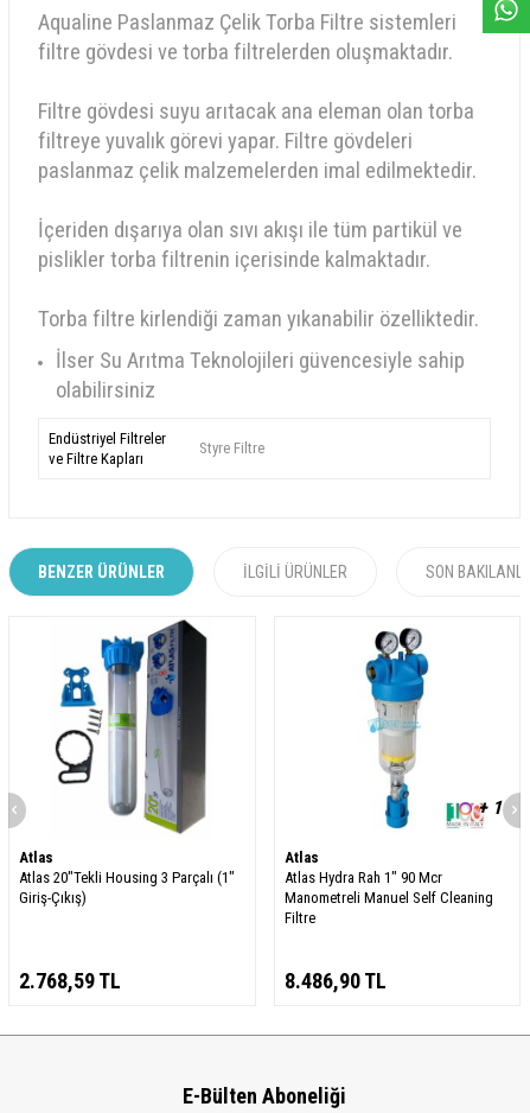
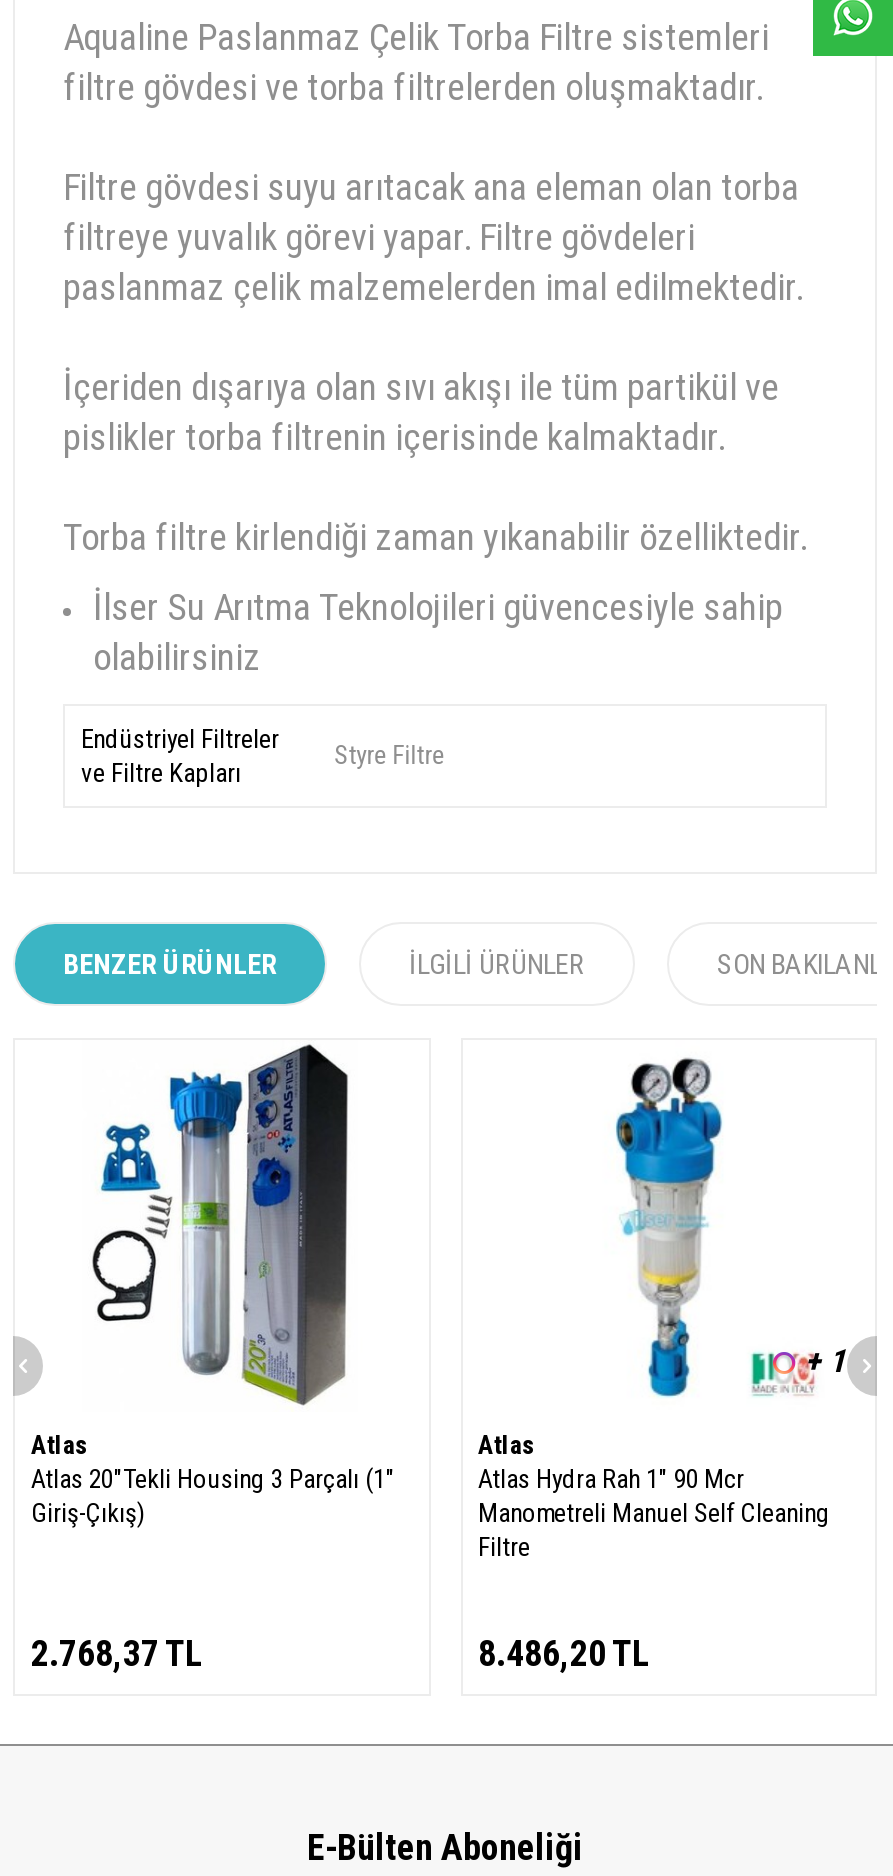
- 2.768,59 TL
+ 2.768,37 TL

- 8.486,90 TL
+ 8.486,20 TL
